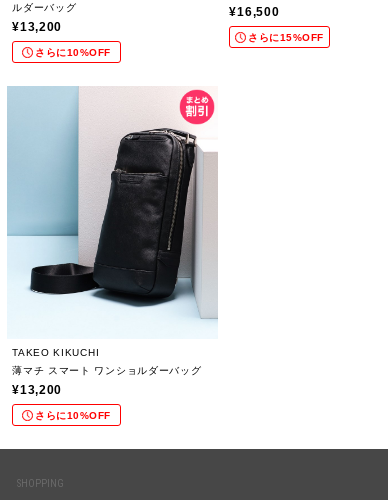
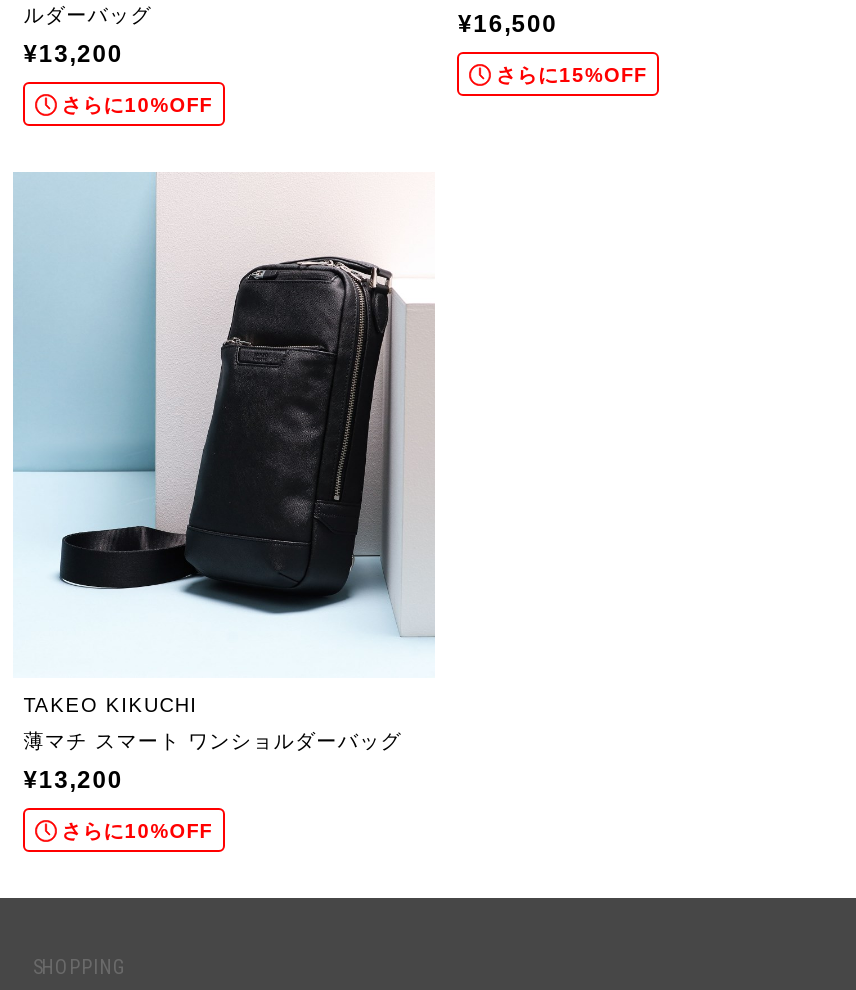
- [image]
